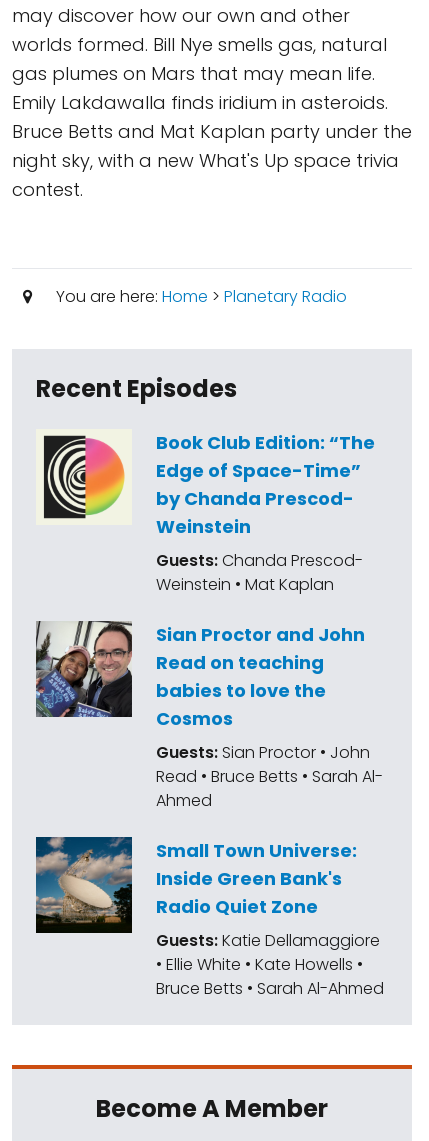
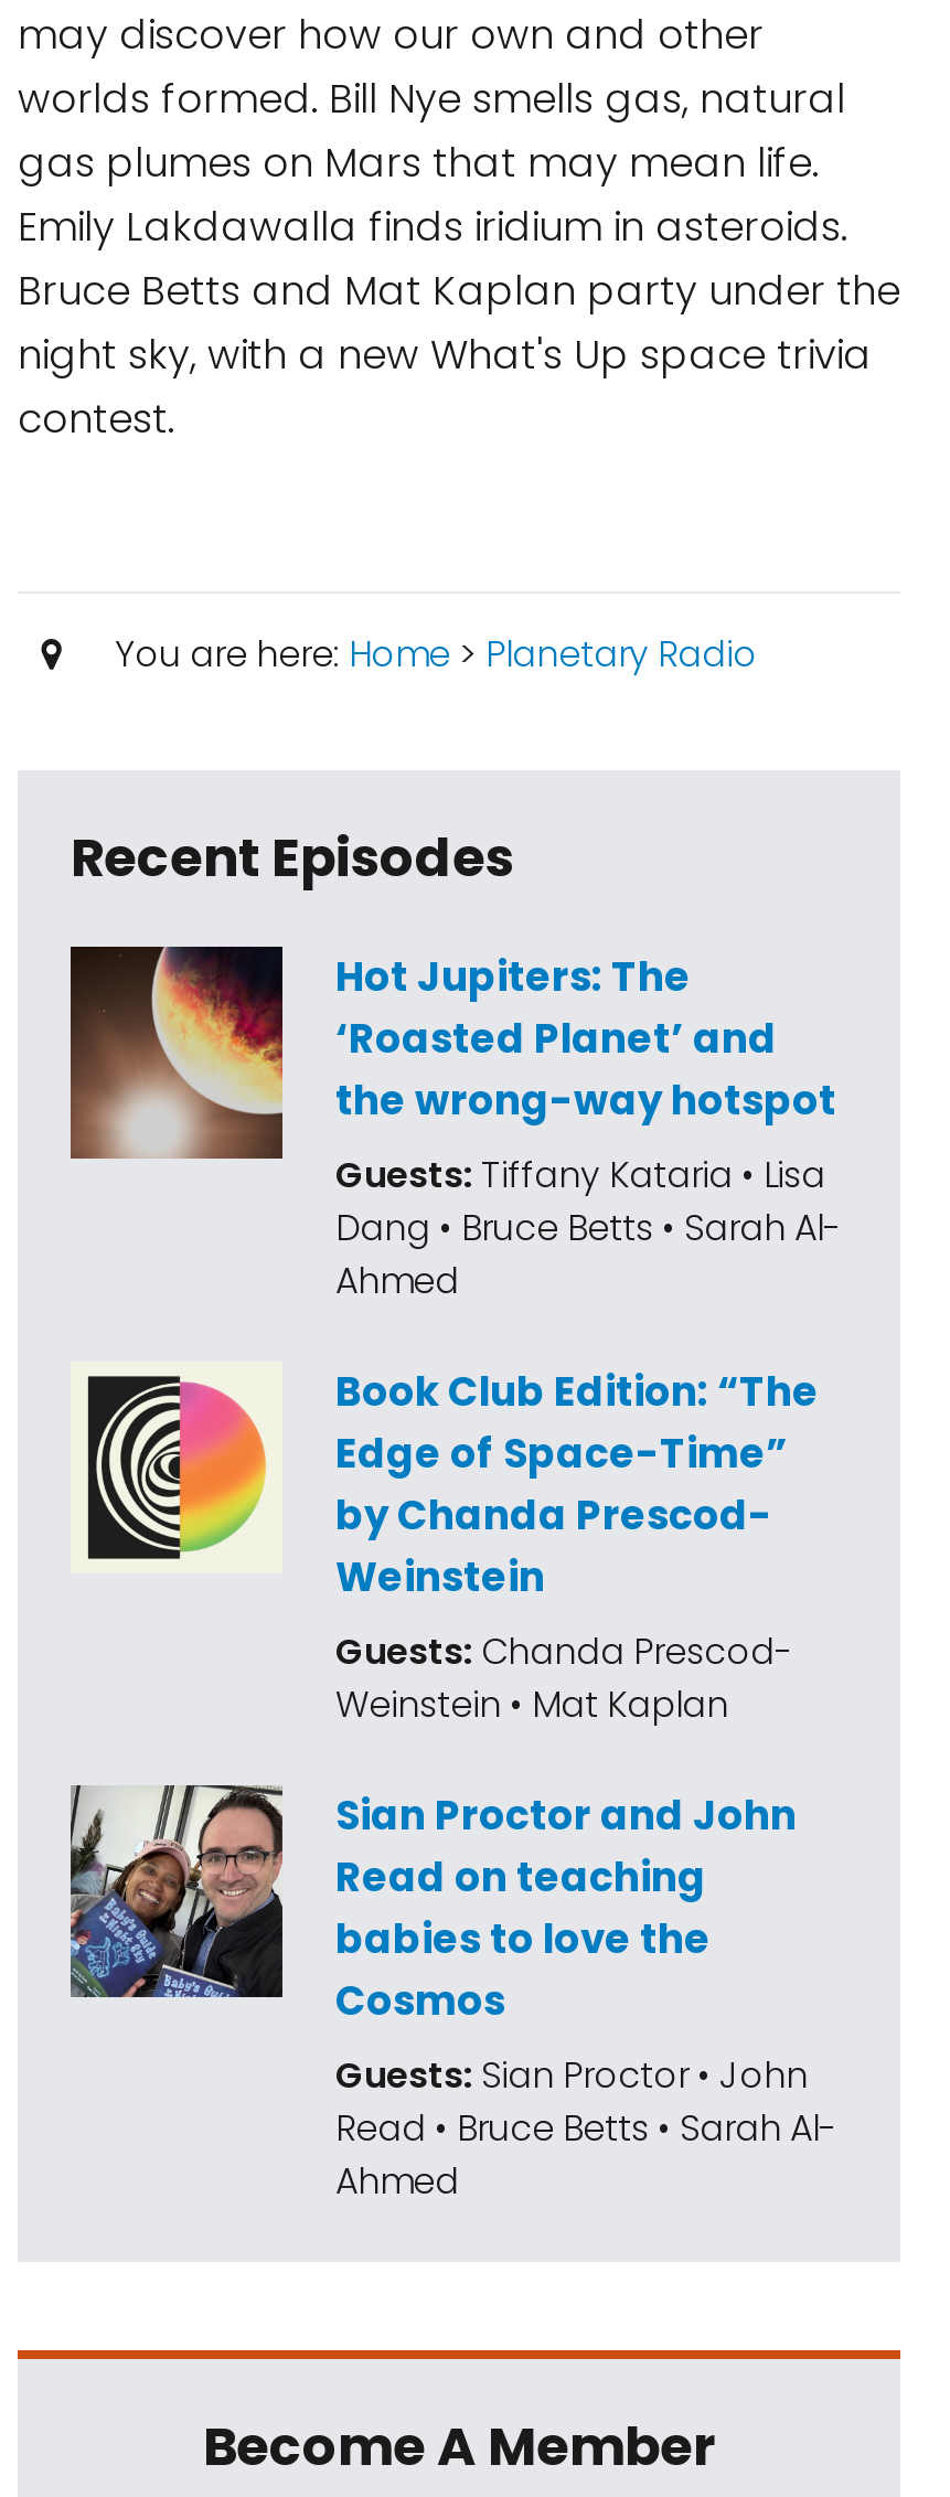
+ [image]
+ Hot Jupiters: The
+ ‘Roasted Planet’ and
+ the wrong-way hotspot
+ Guests: Tiffany Kataria • Lisa
+ Dang • Bruce Betts • Sarah Al-
+ Ahmed

moved down: [image] | Book Club Edition: “The | Edge of Space-Time” | ... | Read • Bruce Betts • Sarah Al- | Ahmed

- [image]
- Small Town Universe:
- Inside Green Bank's
- Radio Quiet Zone
- Guests: Katie Dellamaggiore
- • Ellie White • Kate Howells •
- Bruce Betts • Sarah Al-Ahmed
